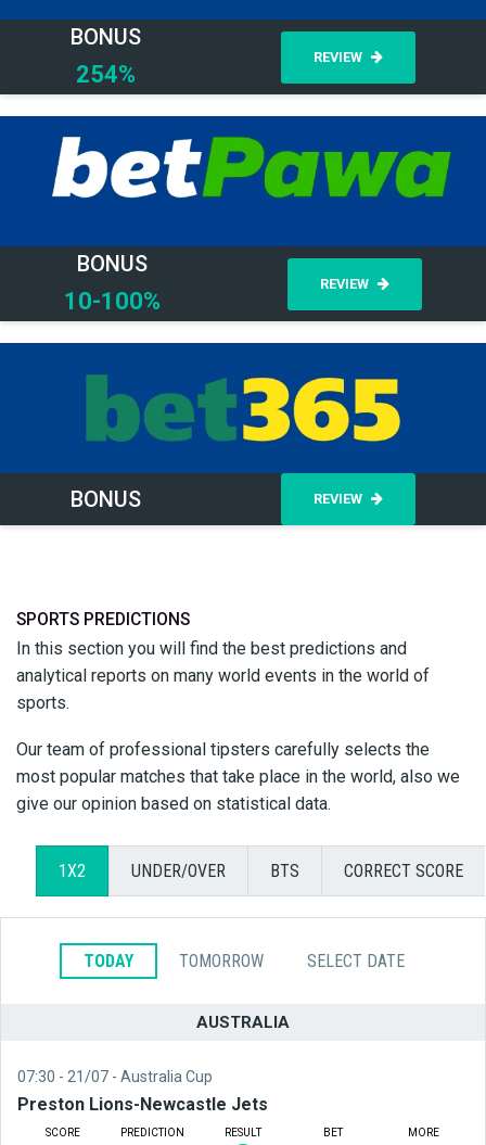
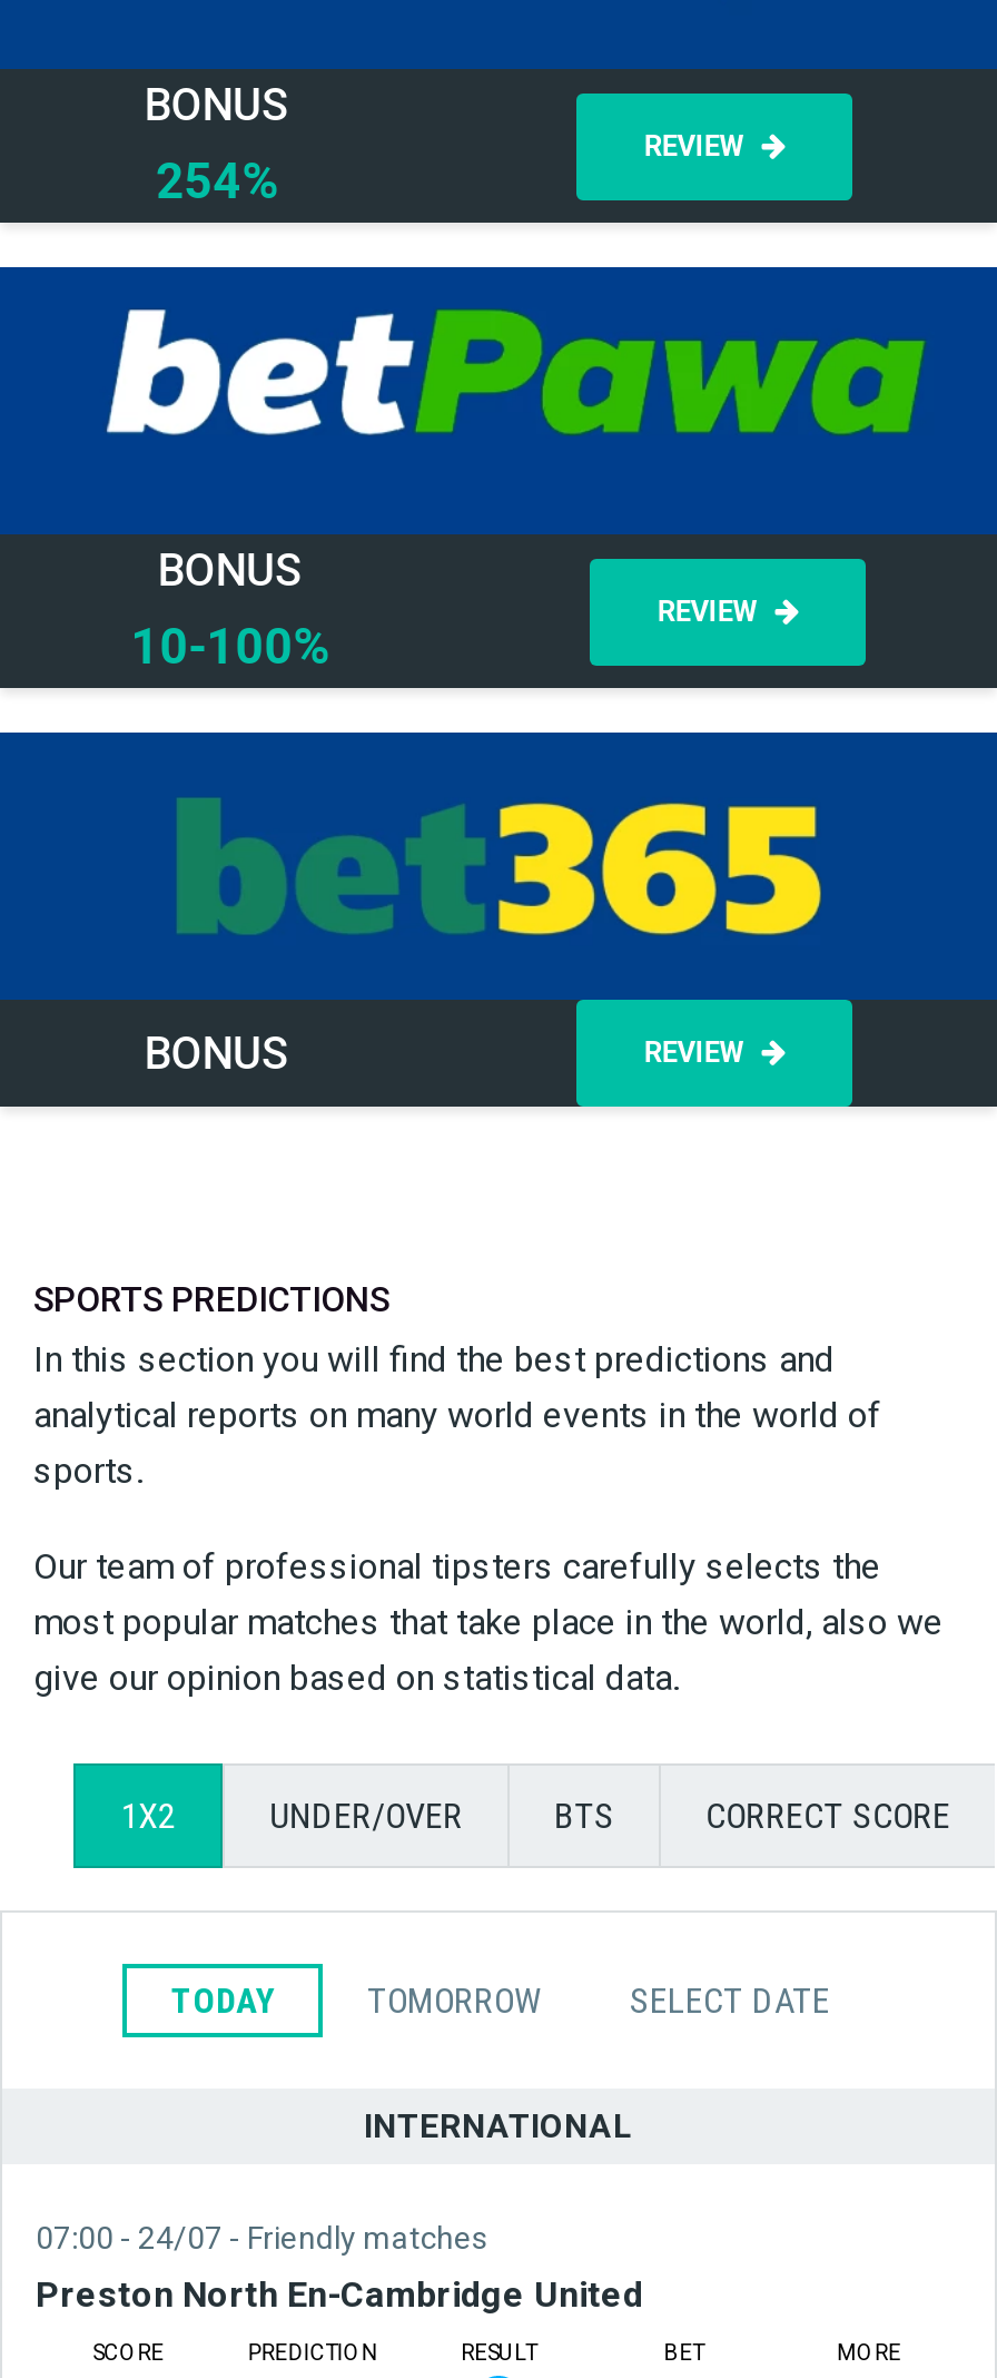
- AUSTRALIA
+ INTERNATIONAL

- 07:30 - 21/07 - Australia Cup
- Preston Lions-Newcastle Jets
+ 07:00 - 24/07 - Friendly matches
+ Preston North En-Cambridge United
